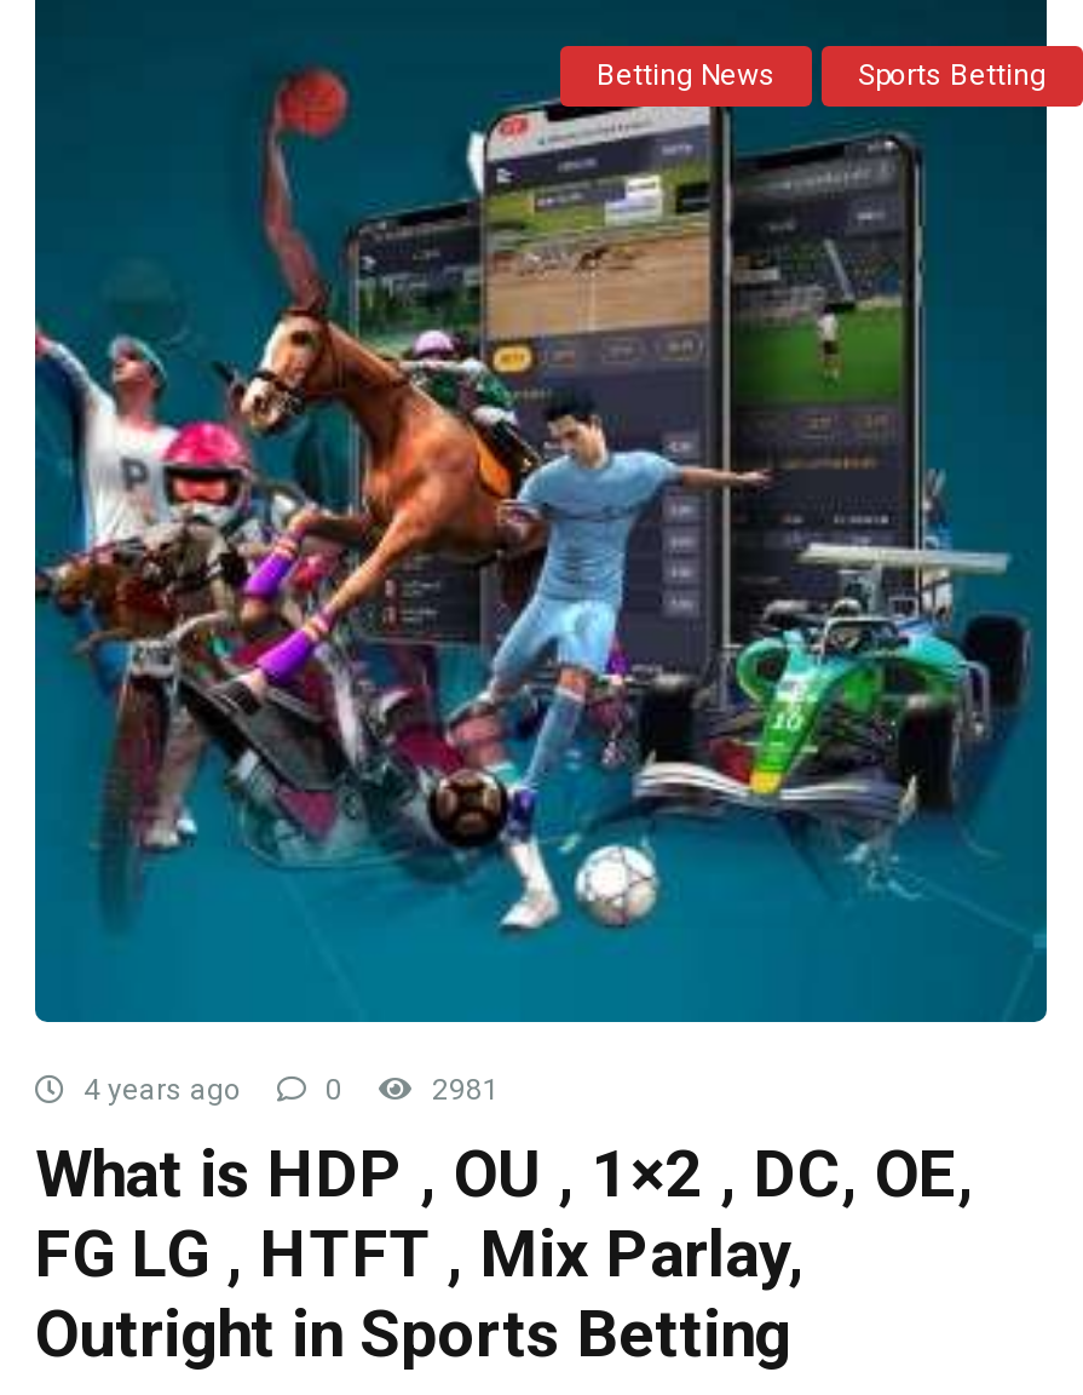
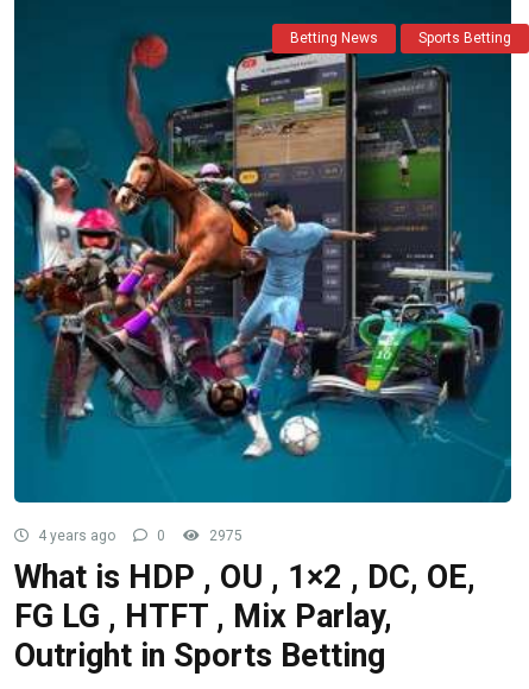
- 2981
+ 2975
